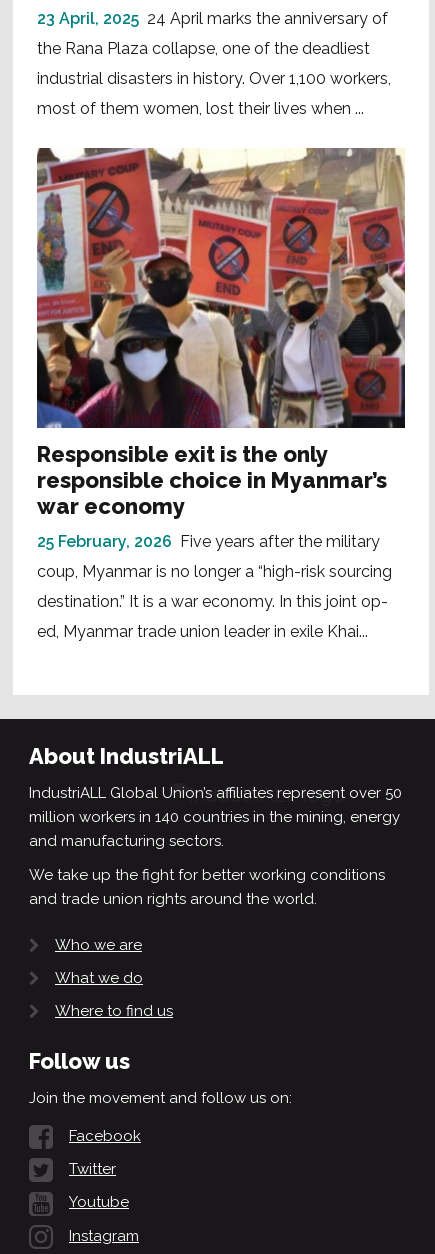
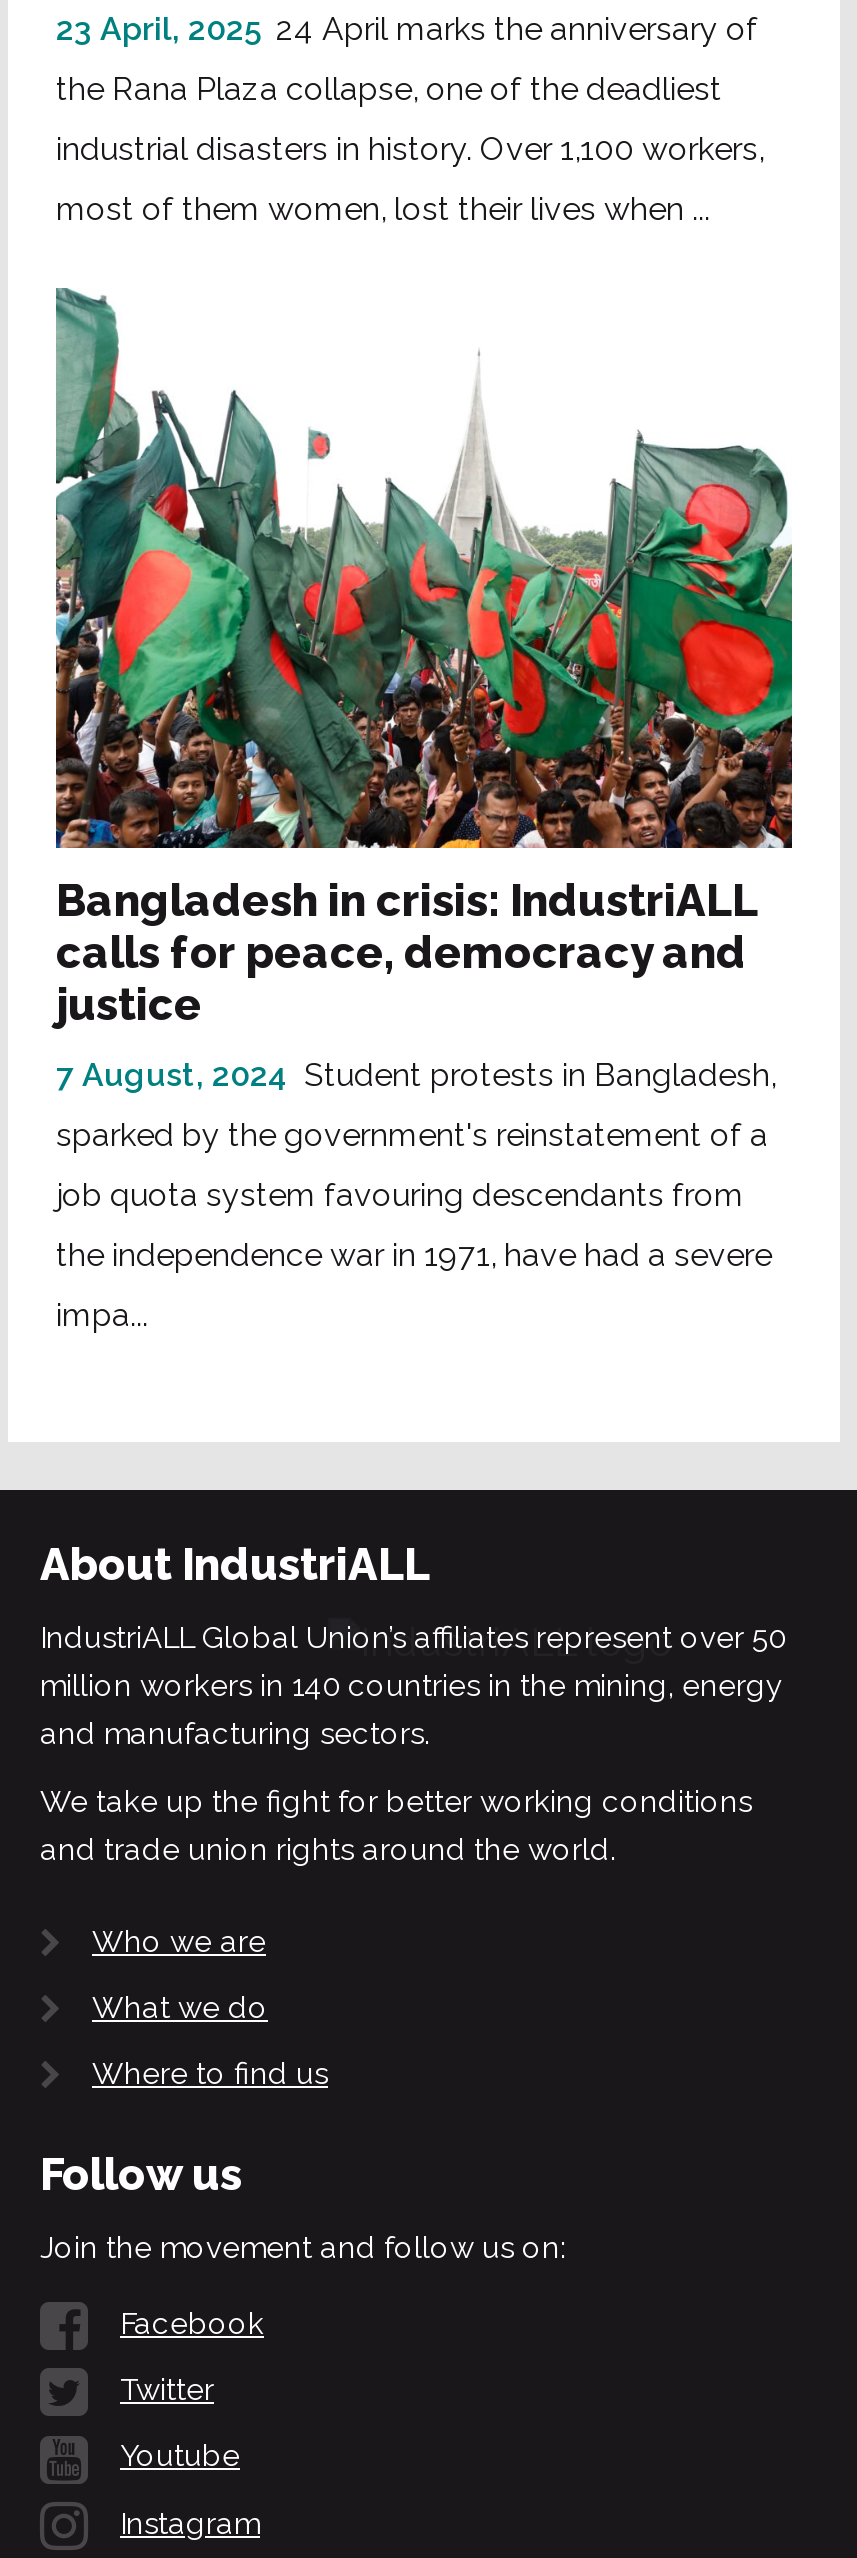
- [image]
- Responsible exit is the only
- responsible choice in Myanmar’s
- war economy
- 25 February, 2026 Five years after the military
- coup, Myanmar is no longer a “high-risk sourcing
- destination.” It is a war economy. In this joint op-
- ed, Myanmar trade union leader in exile Khai...
+ [image]
+ Bangladesh in crisis: IndustriALL
+ calls for peace, democracy and
+ justice
+ 7 August, 2024 Student protests in Bangladesh,
+ sparked by the government's reinstatement of a
+ job quota system favouring descendants from
+ the independence war in 1971, have had a severe
+ impa...
